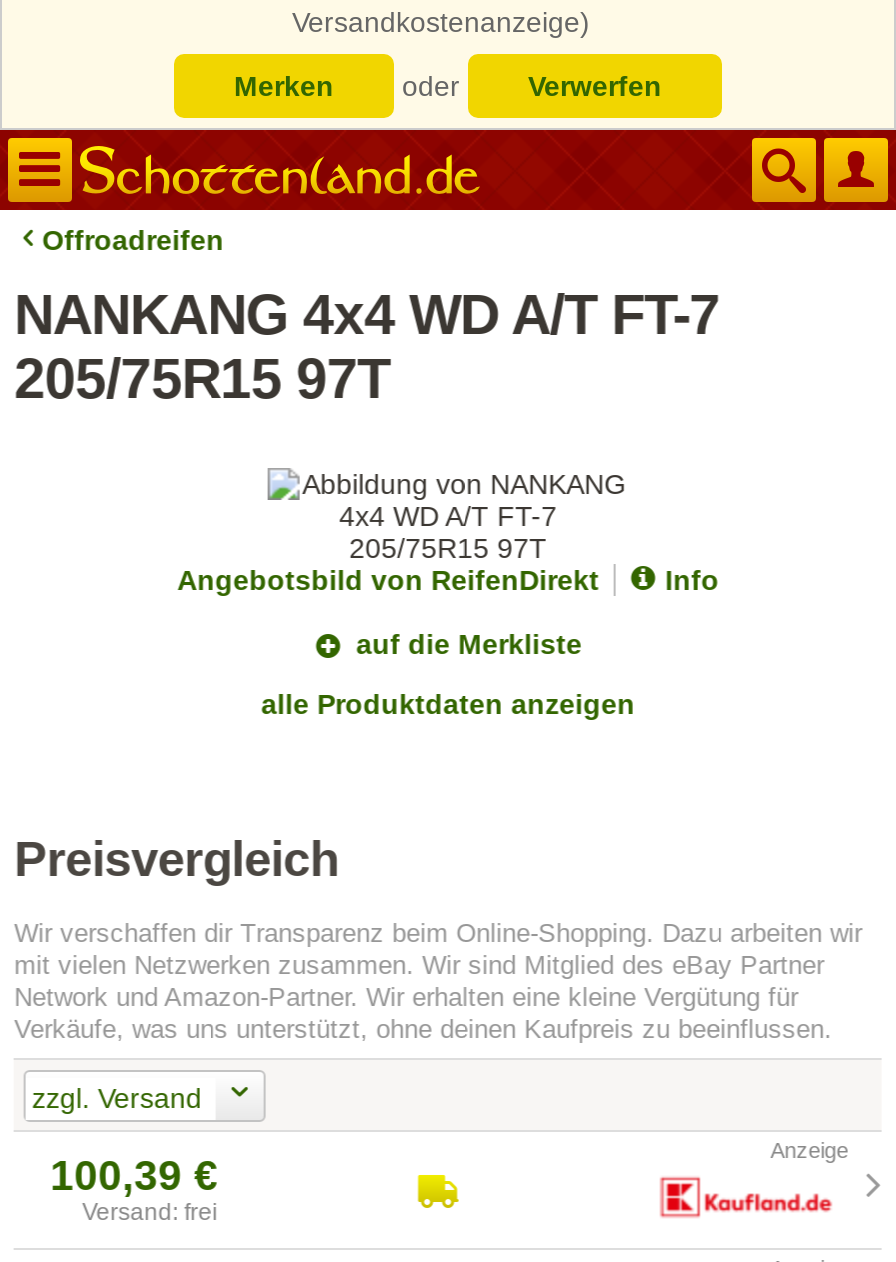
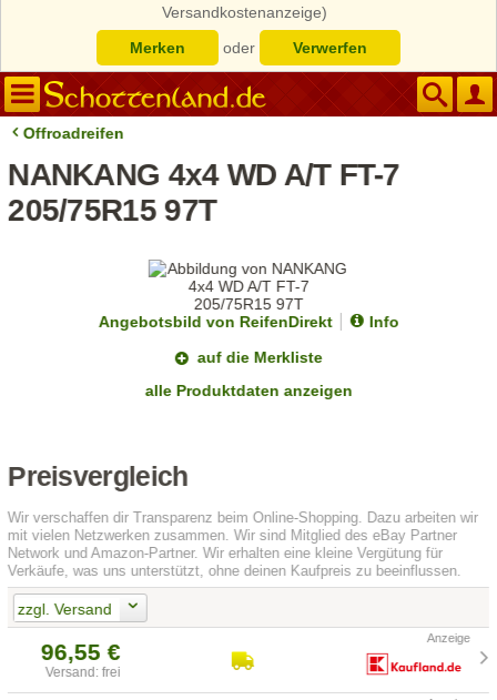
- 100,39 €
+ 96,55 €
